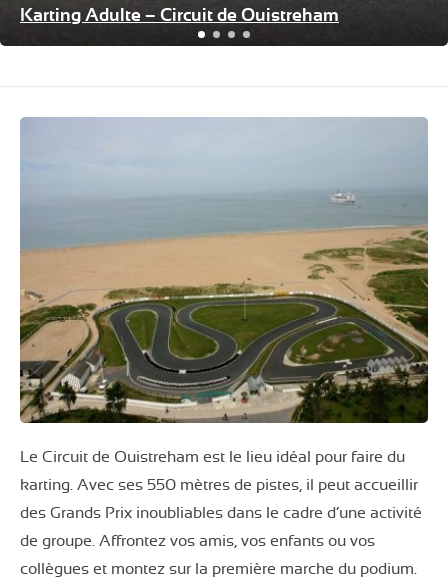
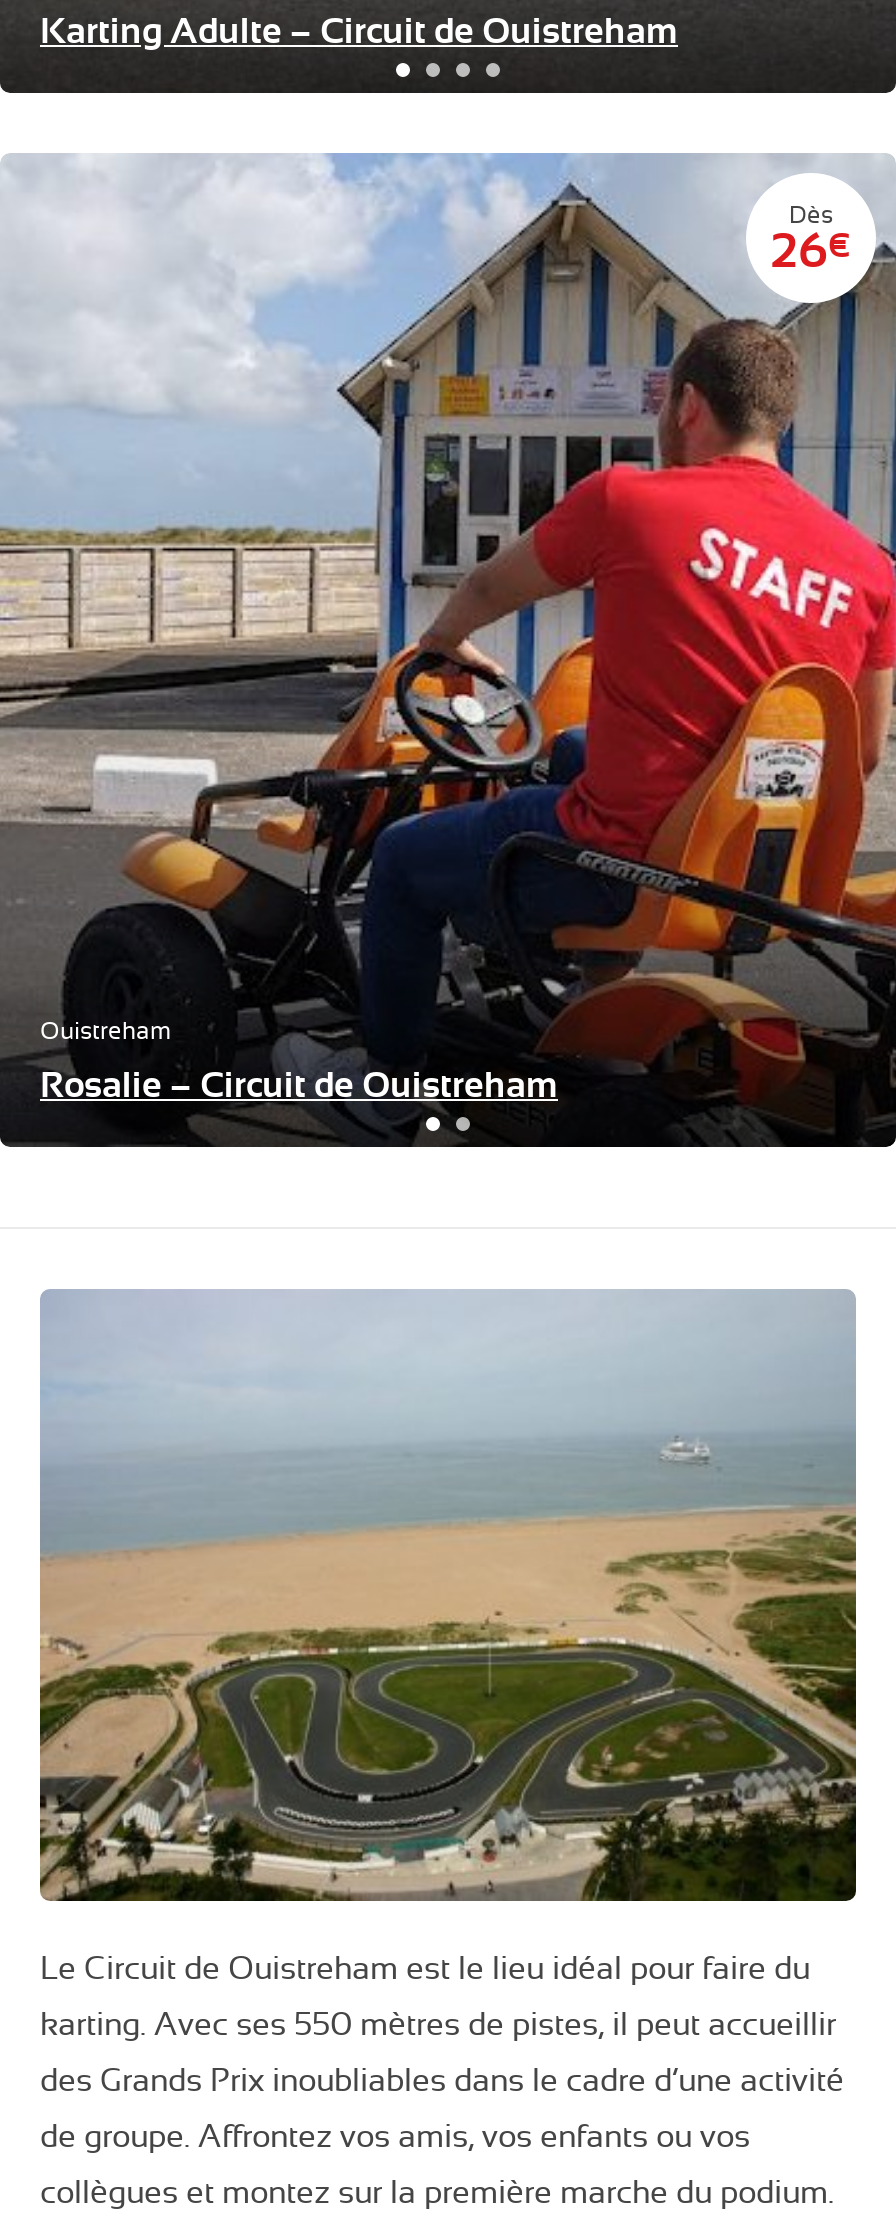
+ [image]
+ Dès
+ 26€

+ Ouistreham
+ Rosalie – Circuit de Ouistreham
